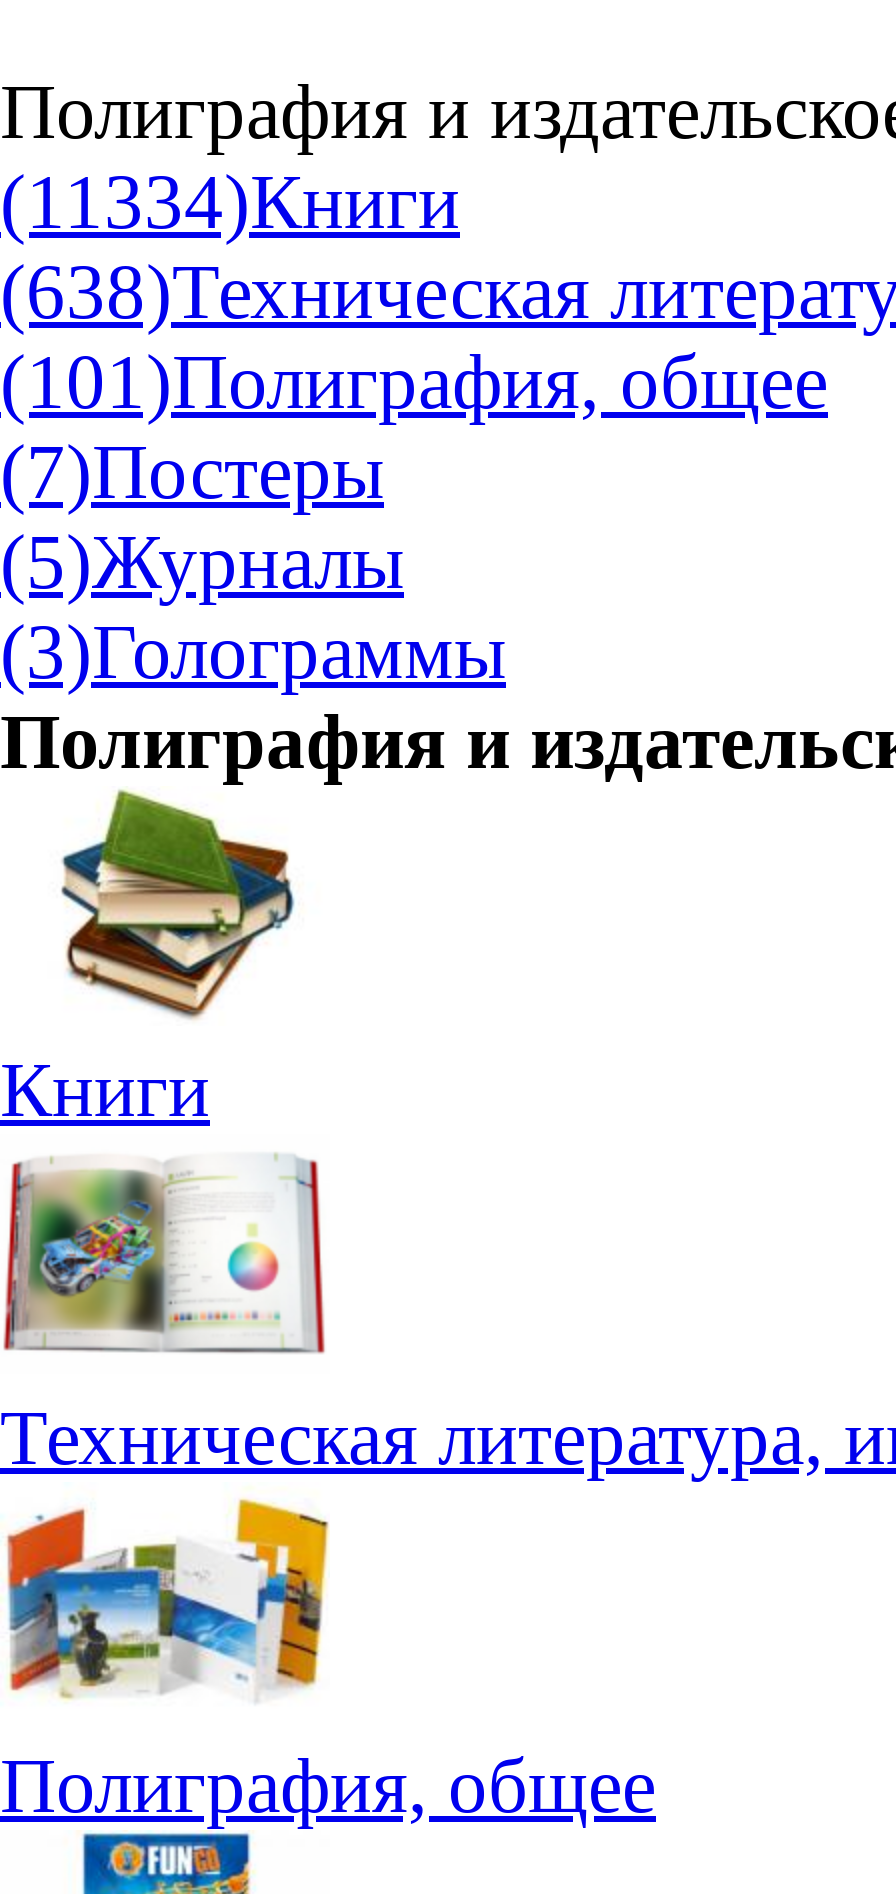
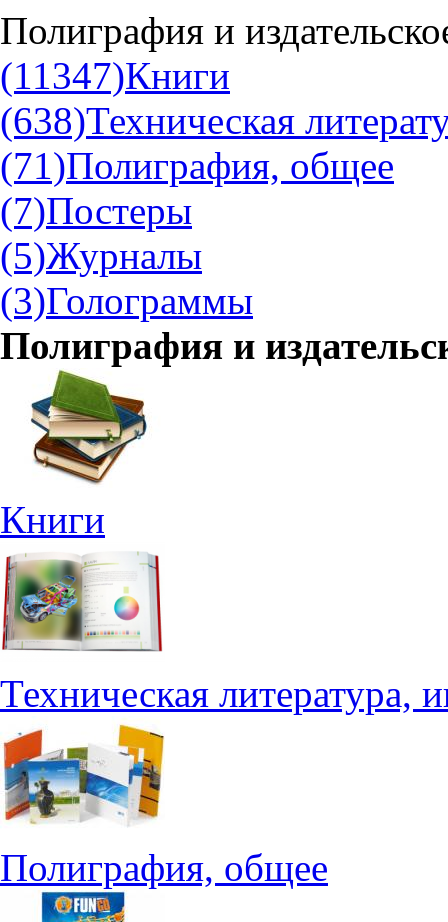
- (11334)Книги
+ (11347)Книги

- (101)Полиграфия, общее
+ (71)Полиграфия, общее
